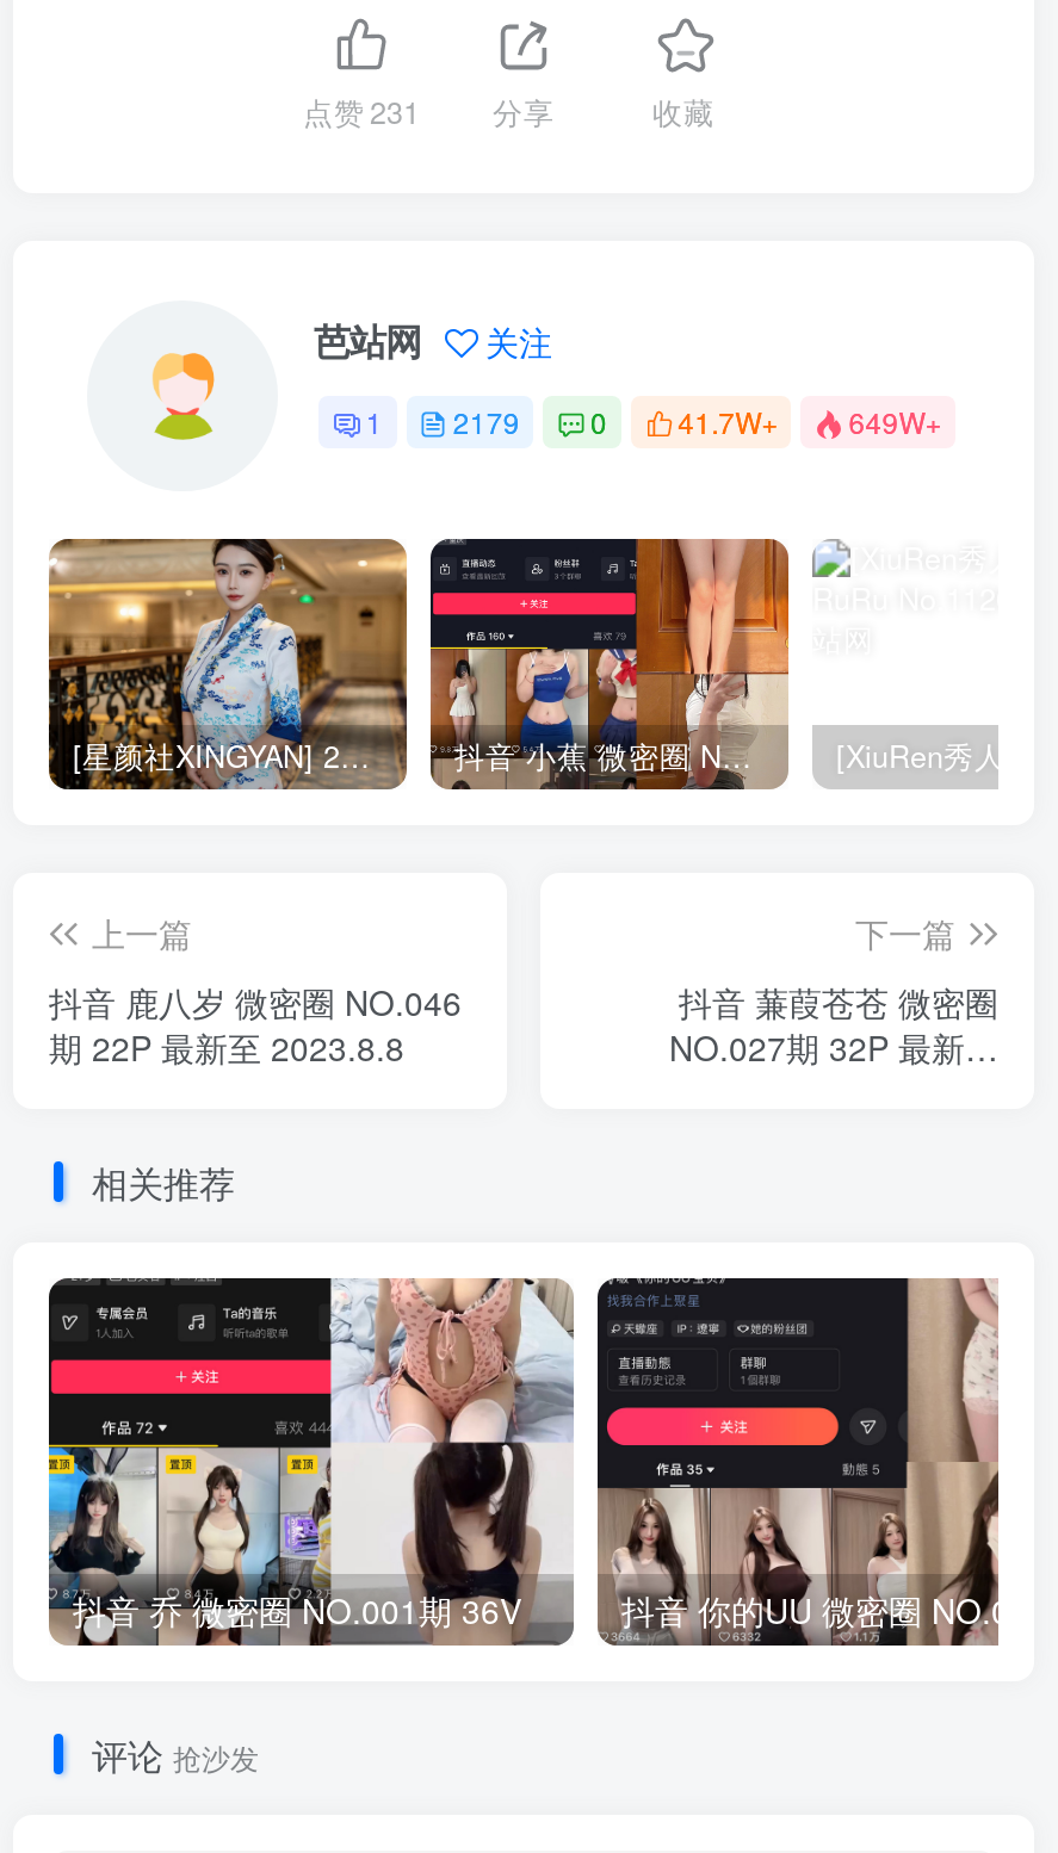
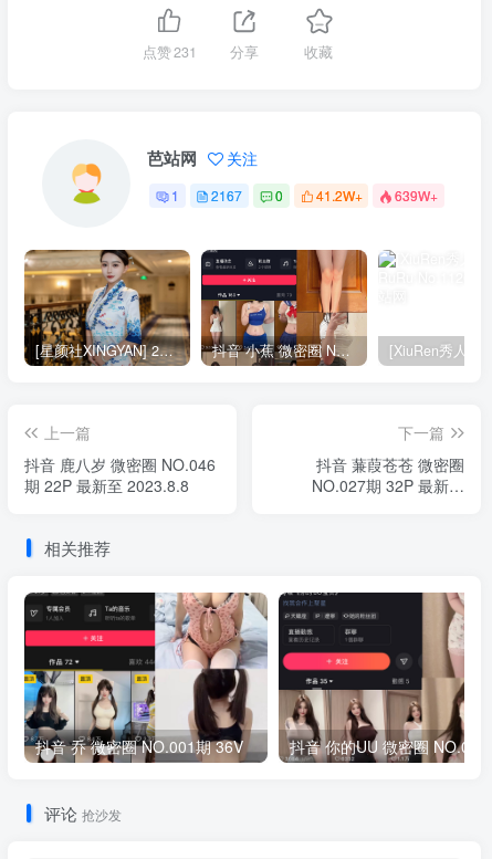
- 2179
+ 2167

- 41.7W+
- 649W+
+ 41.2W+
+ 639W+
